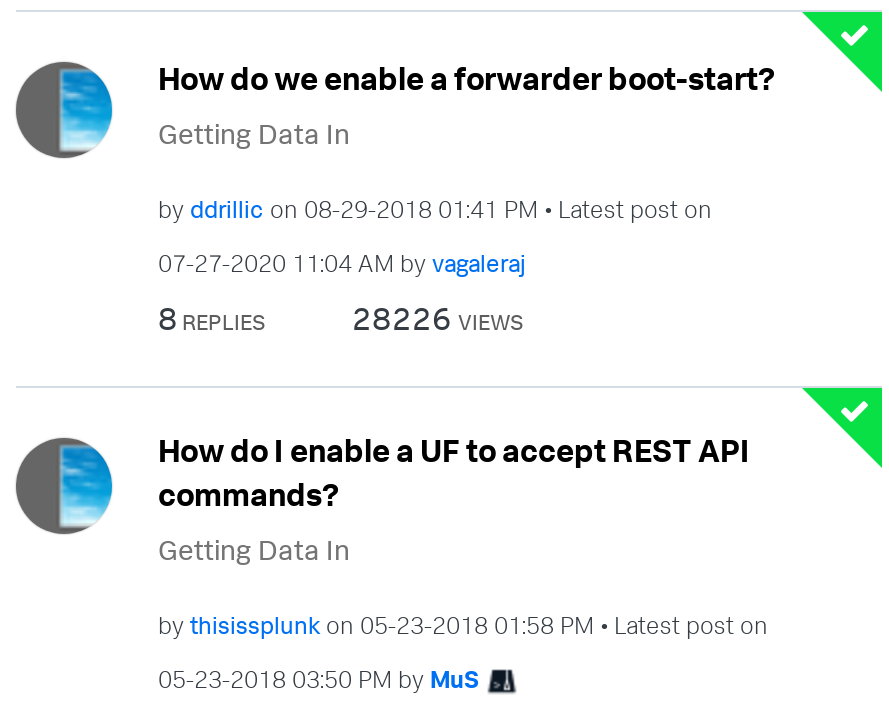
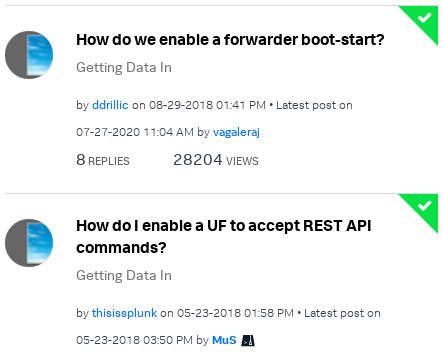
- 28226 VIEWS
+ 28204 VIEWS
